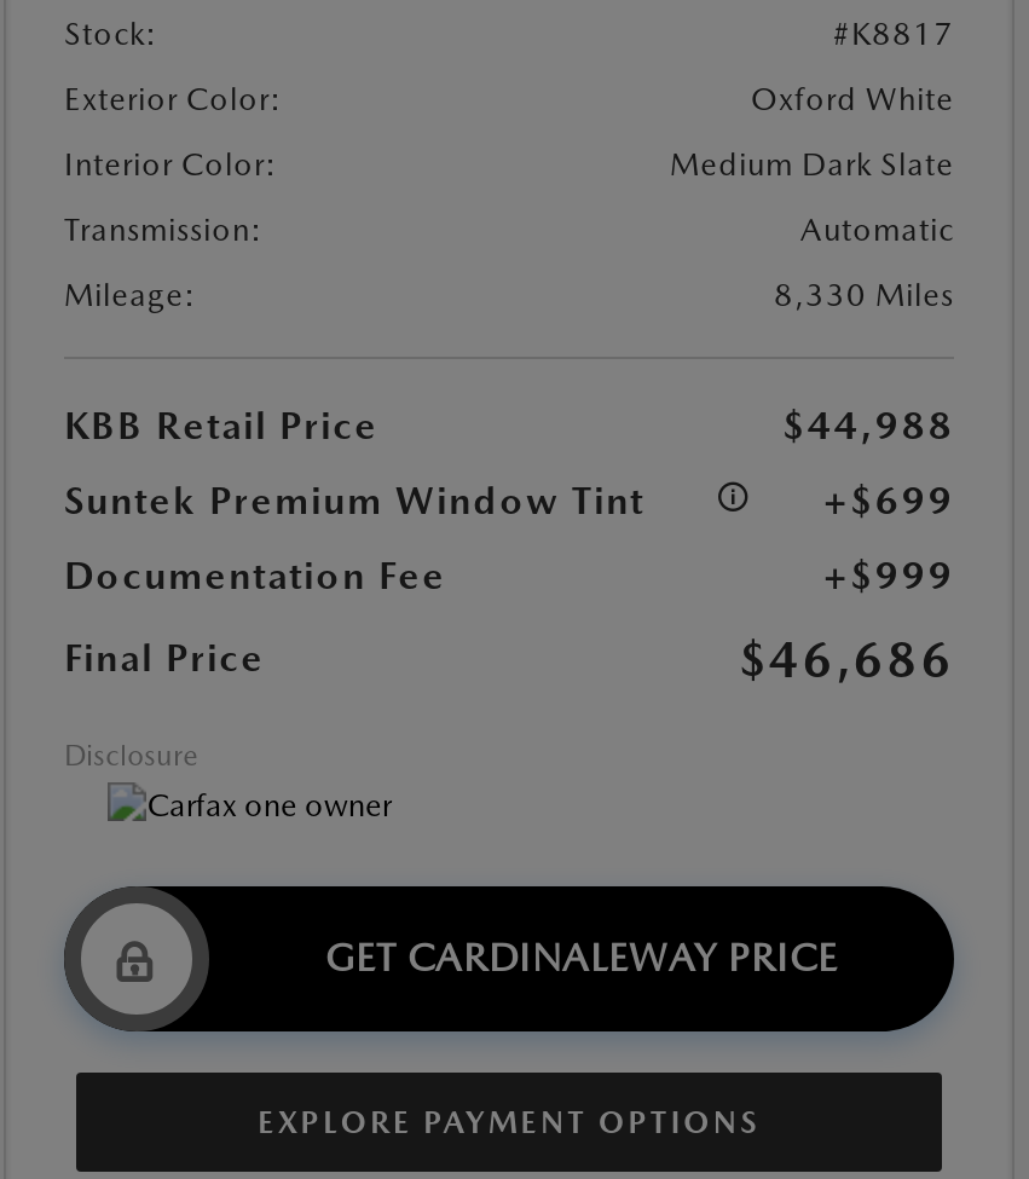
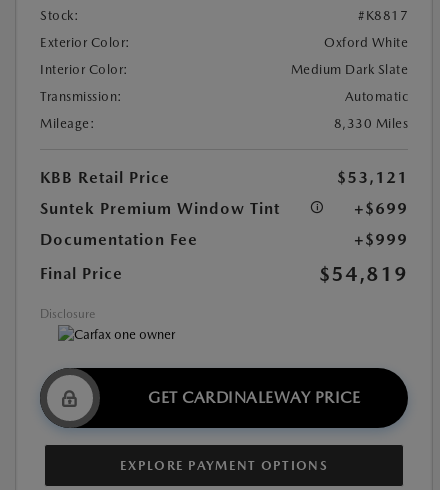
- $44,988
+ $53,121

- $46,686
+ $54,819
